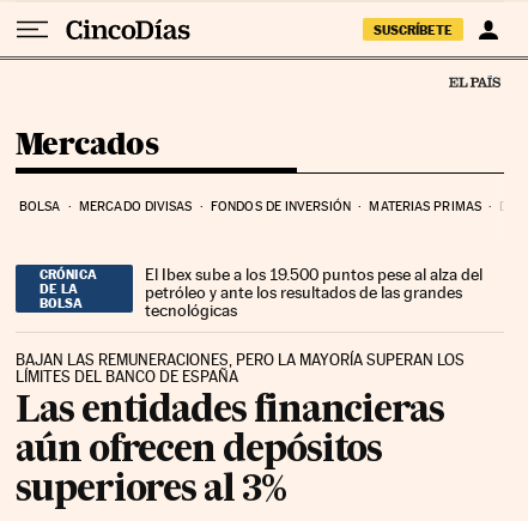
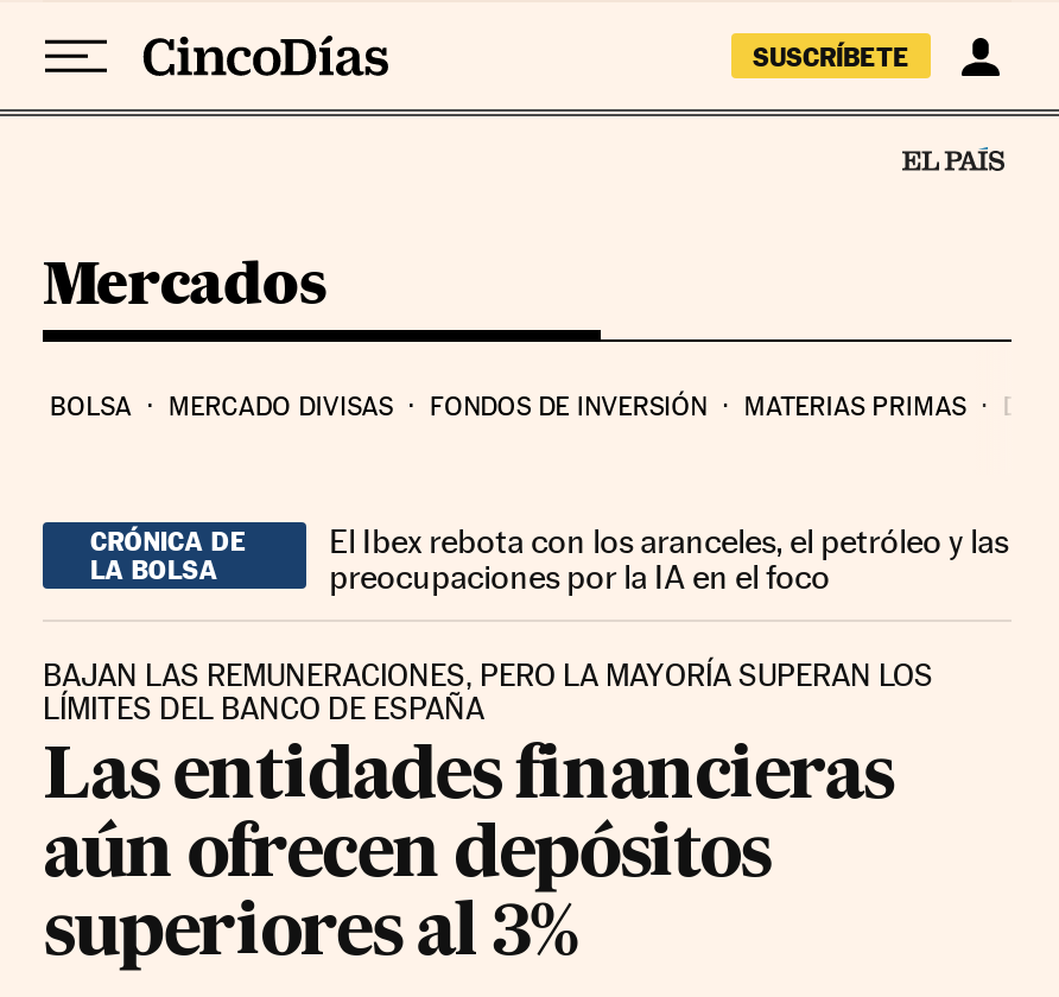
- El Ibex sube a los 19.500 puntos pese al alza del
- petróleo y ante los resultados de las grandes
- tecnológicas
+ El Ibex rebota con los aranceles, el petróleo y las
+ preocupaciones por la IA en el foco
